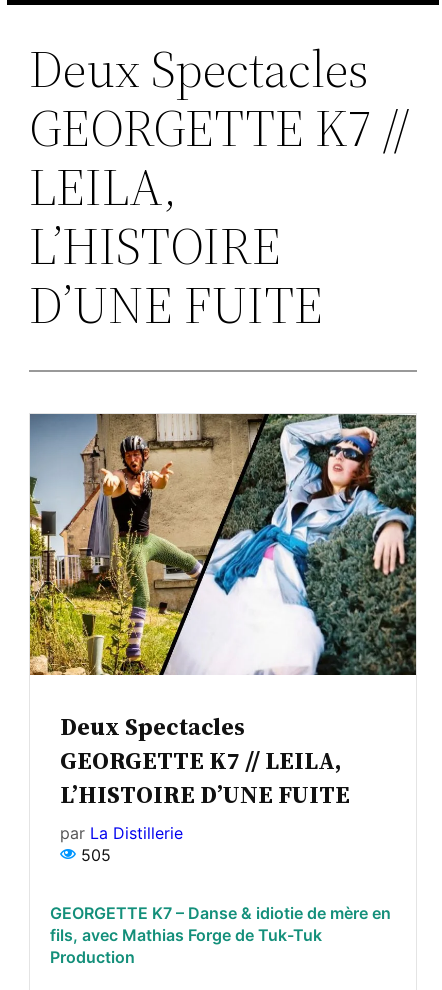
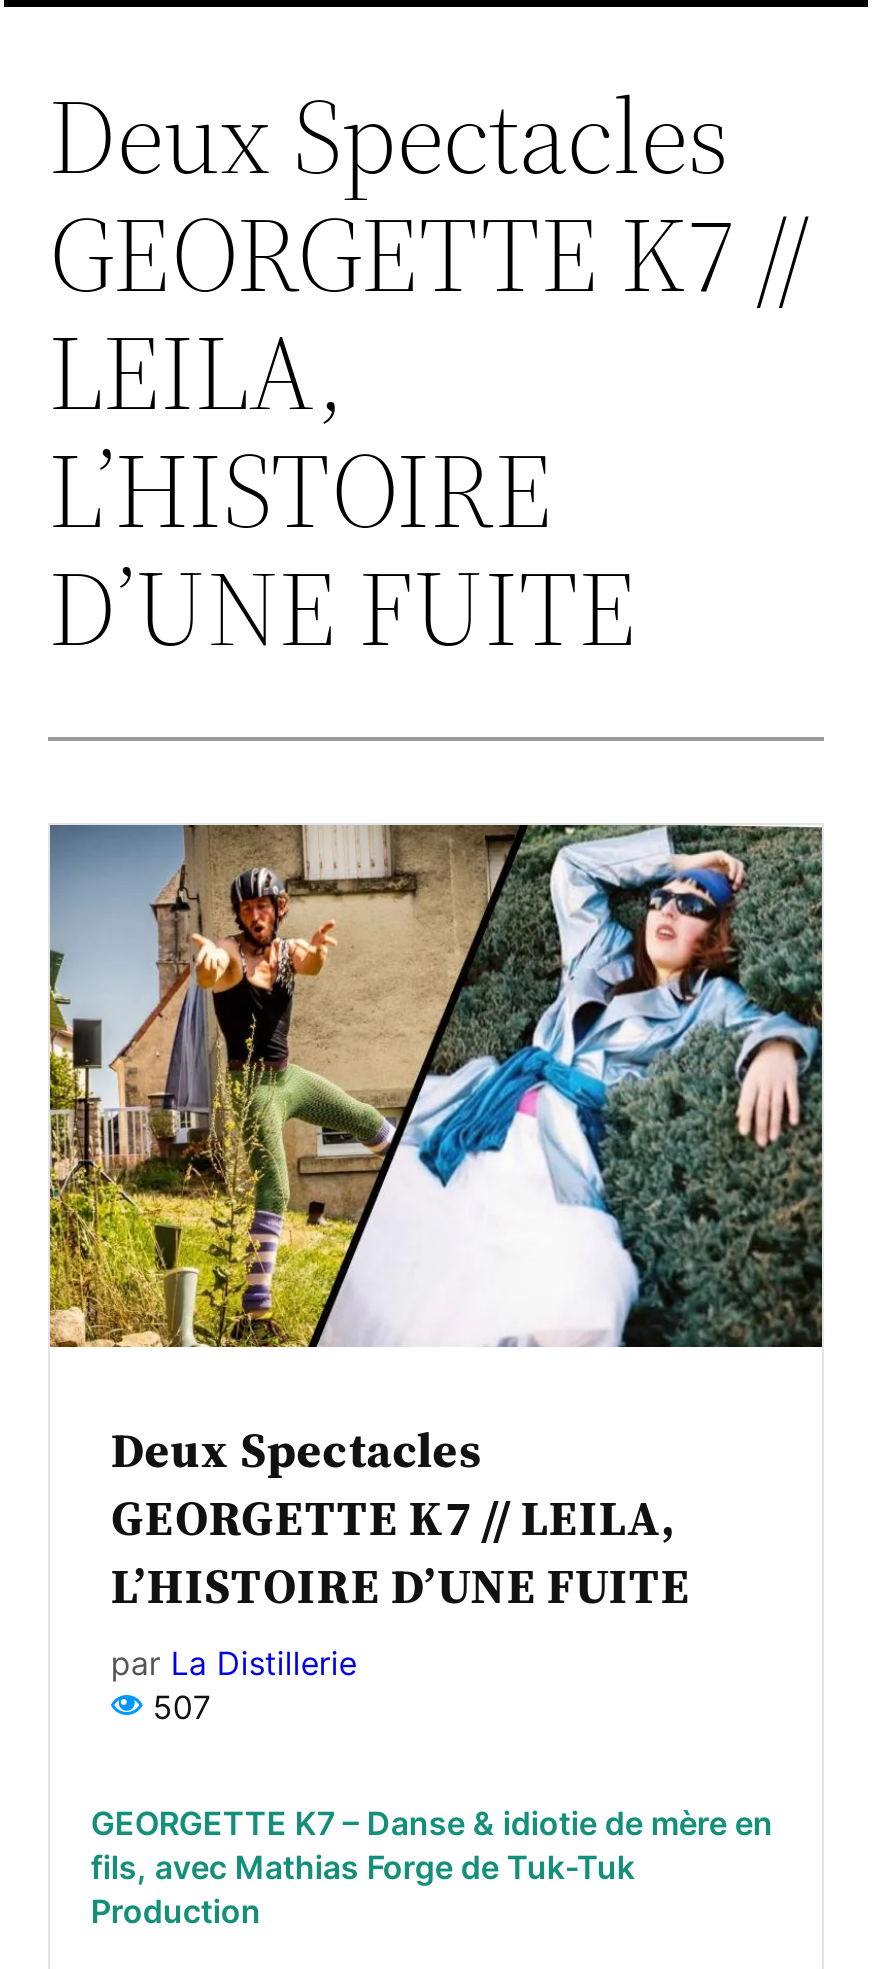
- 505
+ 507
